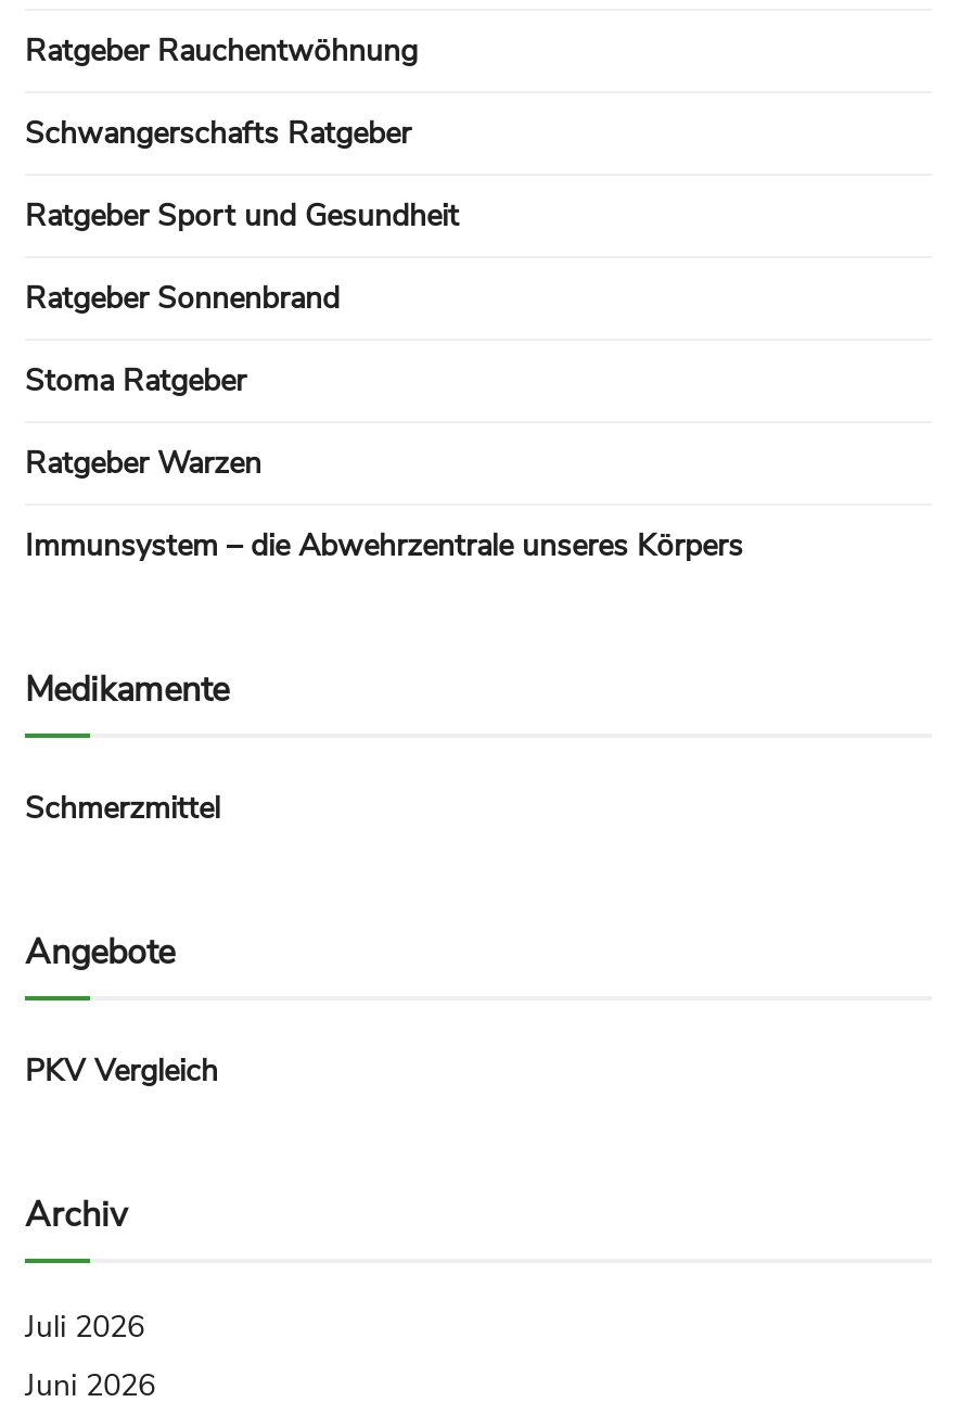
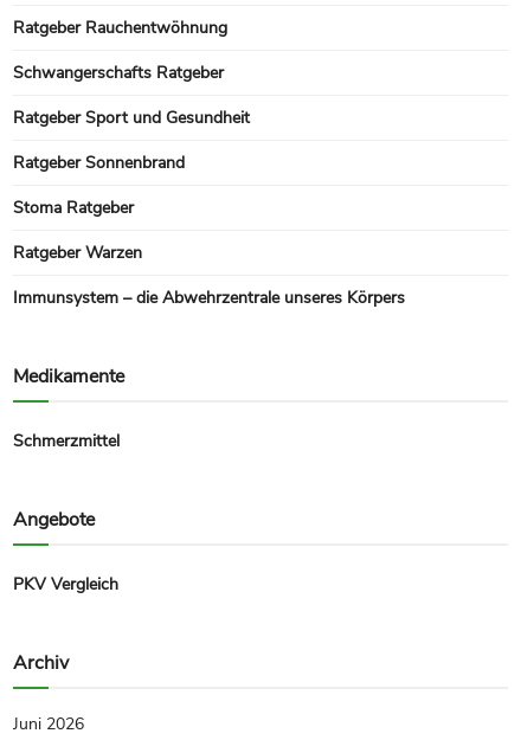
- Juli 2026
